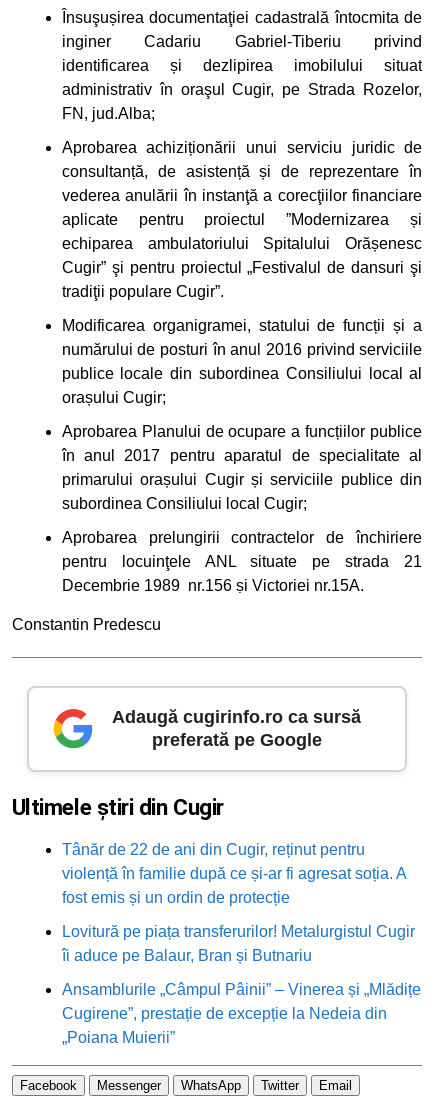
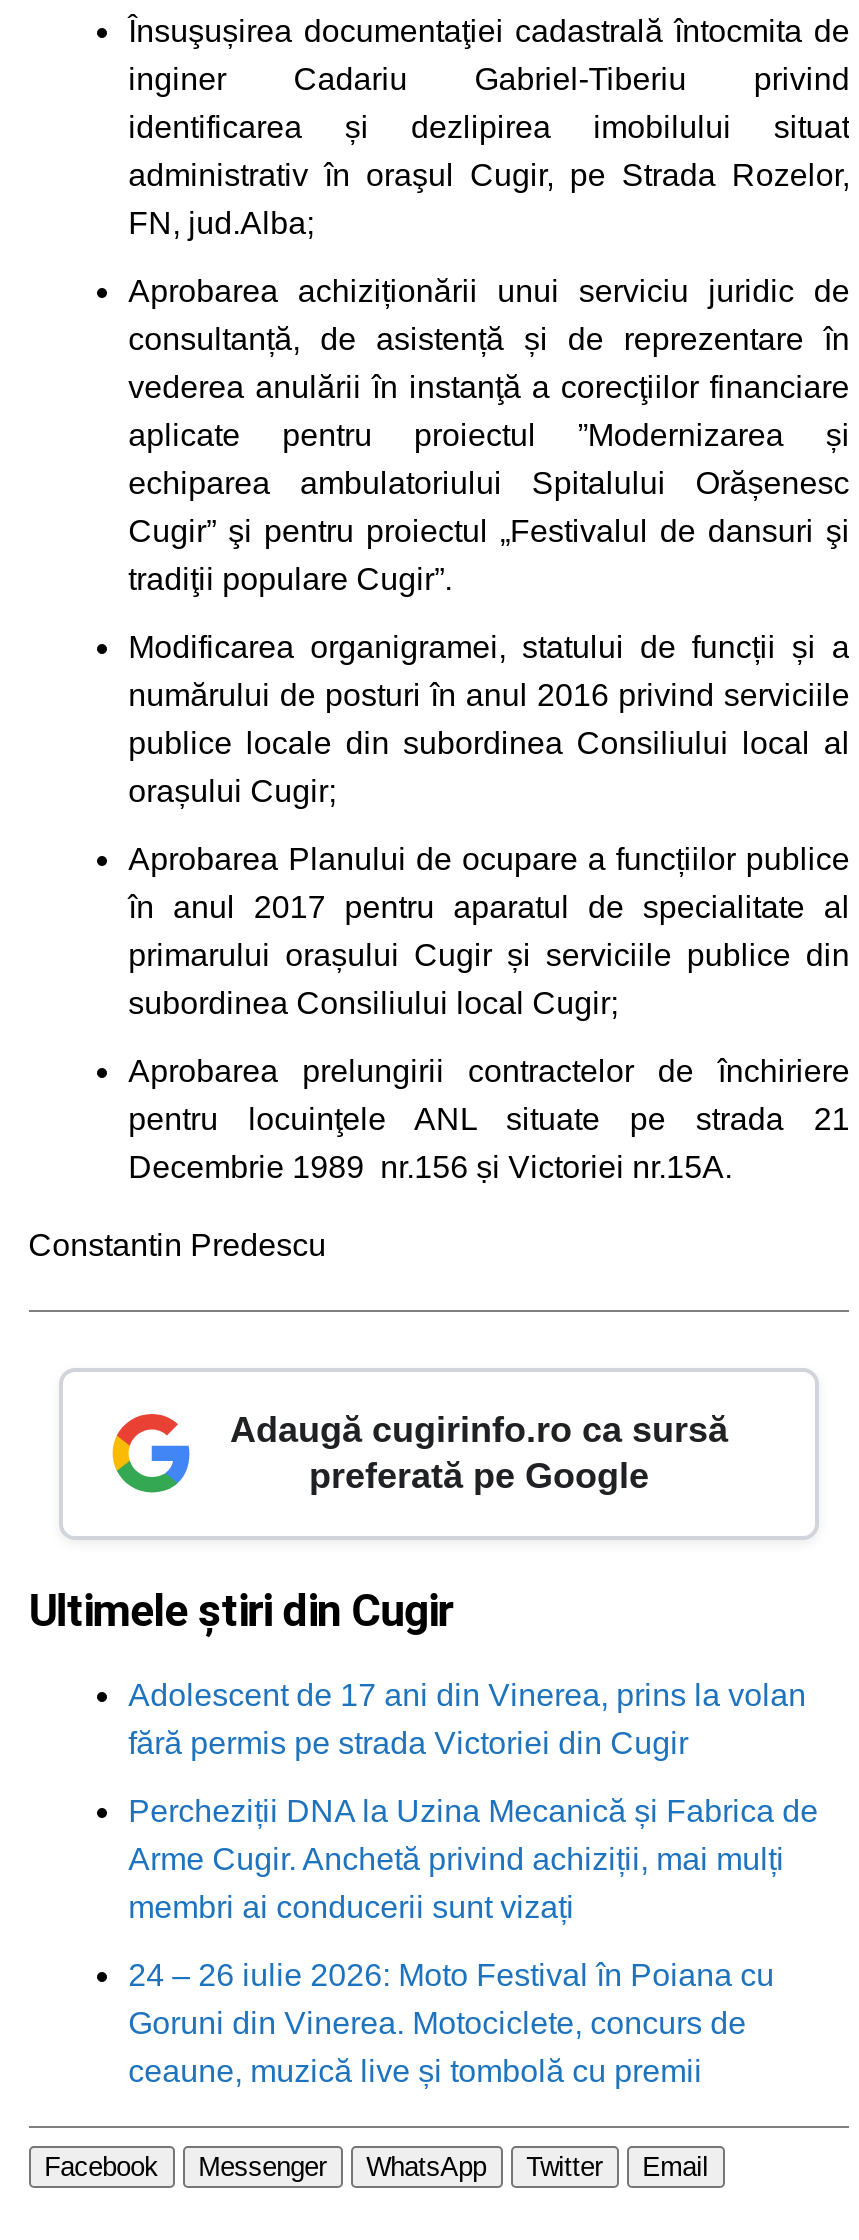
- Tânăr de 22 de ani din Cugir, reținut pentru
- violență în familie după ce și-ar fi agresat soția. A
- fost emis și un ordin de protecție
+ Adolescent de 17 ani din Vinerea, prins la volan
+ fără permis pe strada Victoriei din Cugir

- Lovitură pe piața transferurilor! Metalurgistul Cugir
- îi aduce pe Balaur, Bran și Butnariu
+ Percheziții DNA la Uzina Mecanică și Fabrica de
+ Arme Cugir. Anchetă privind achiziții, mai mulți
+ membri ai conducerii sunt vizați

- Ansamblurile „Câmpul Pâinii” – Vinerea și „Mlădițe
- Cugirene”, prestație de excepție la Nedeia din
- „Poiana Muierii”
+ 24 – 26 iulie 2026: Moto Festival în Poiana cu
+ Goruni din Vinerea. Motociclete, concurs de
+ ceaune, muzică live și tombolă cu premii
